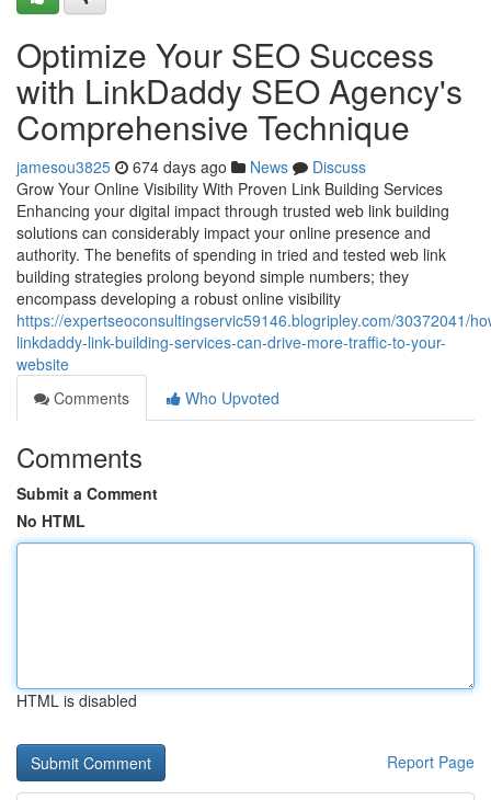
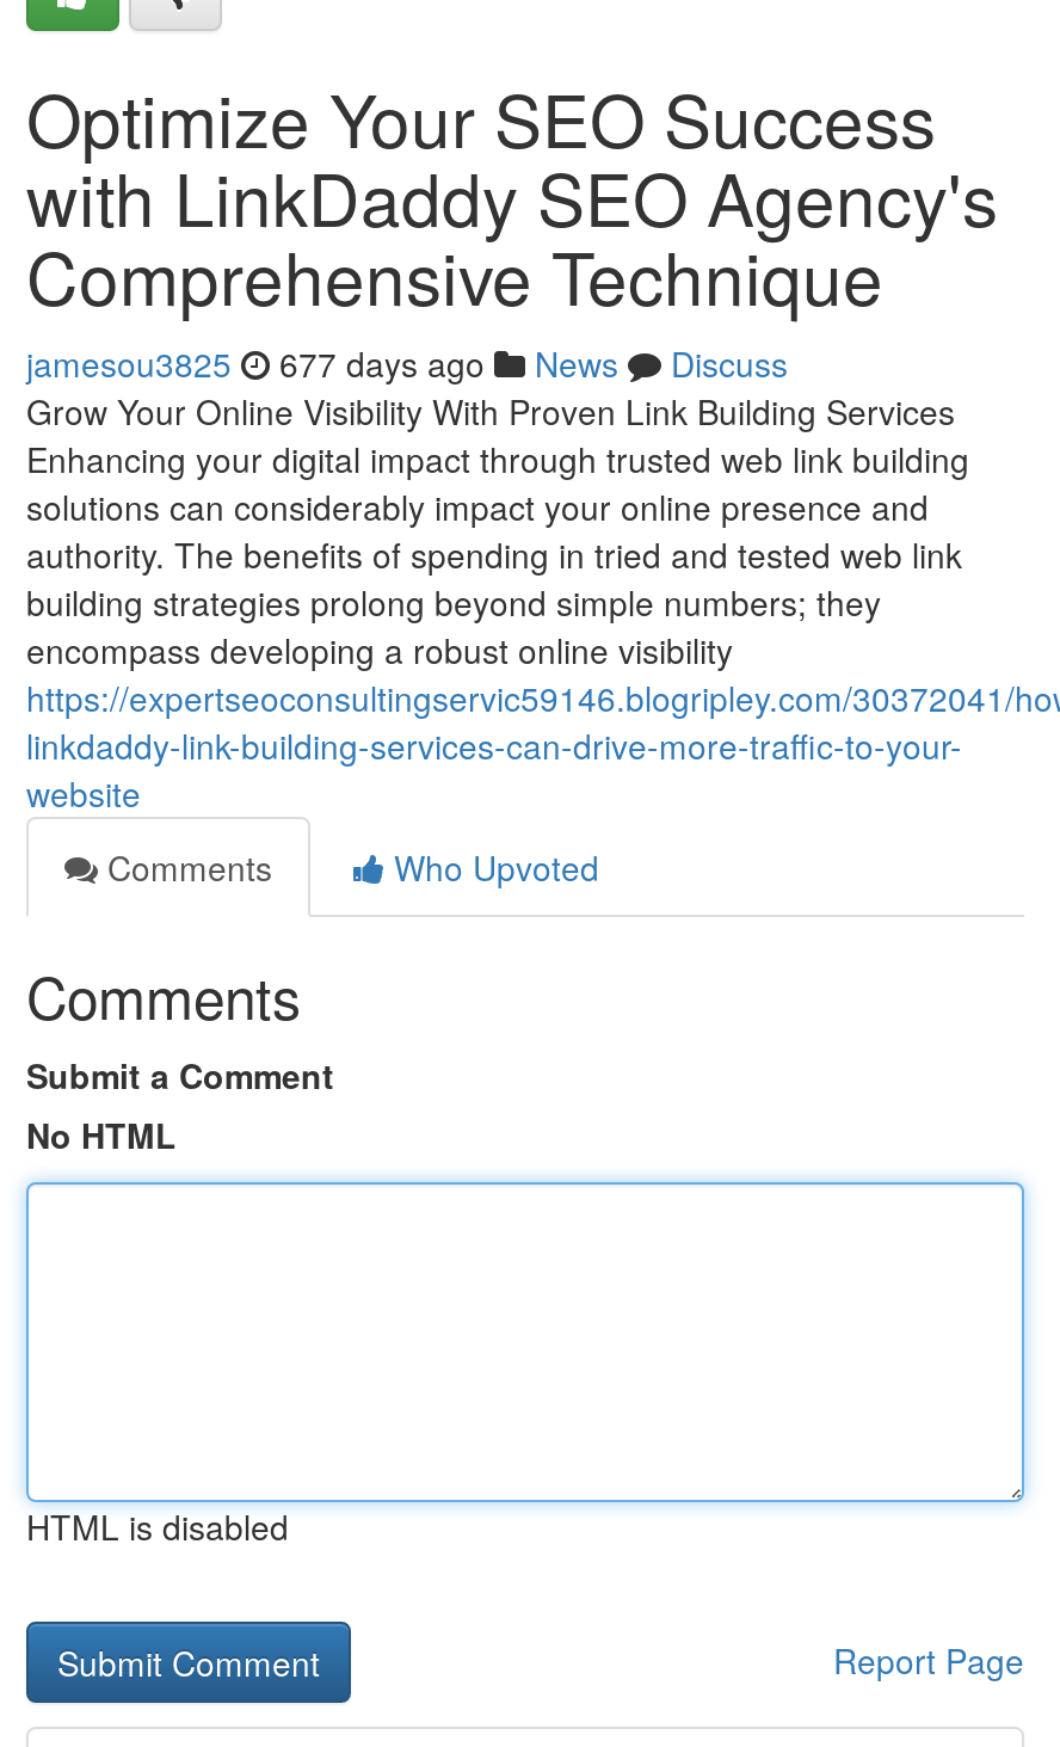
- jamesou3825 674 days ago News Discuss
+ jamesou3825 677 days ago News Discuss
